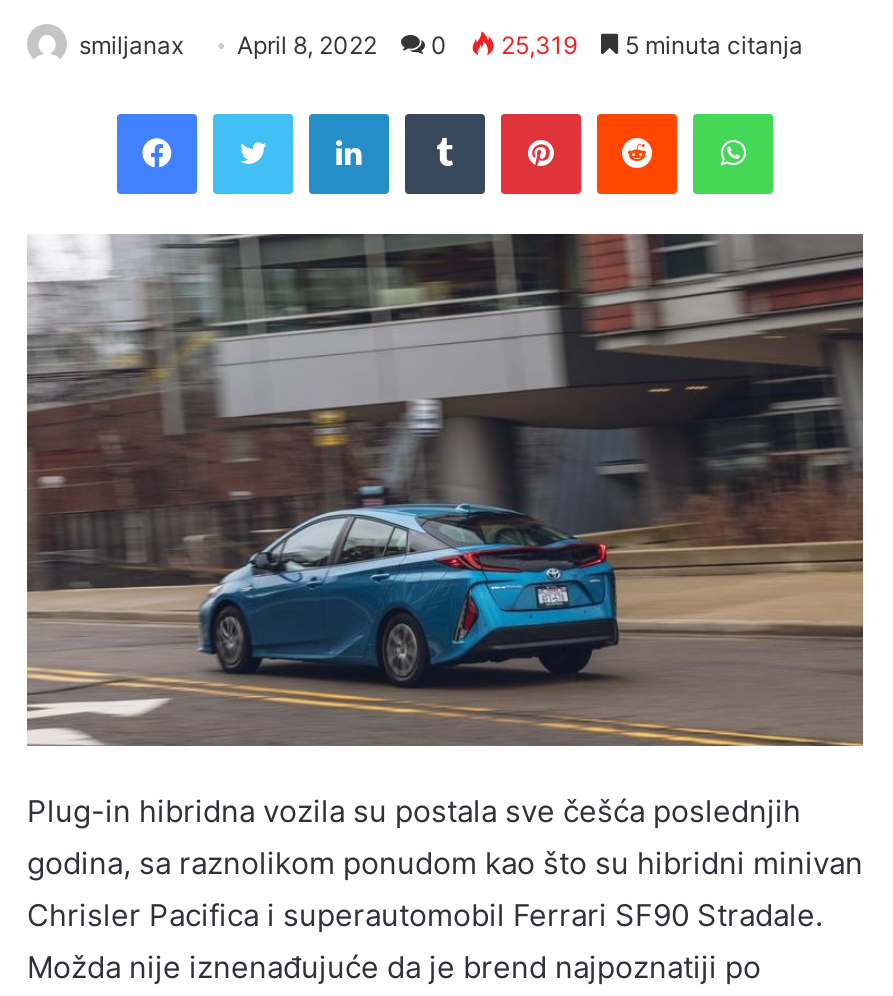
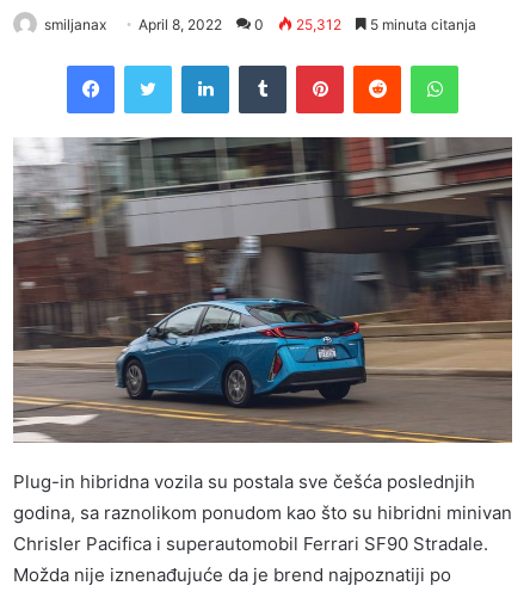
- smiljanax April 8, 2022 0 25,319 5 minuta citanja
+ smiljanax April 8, 2022 0 25,312 5 minuta citanja
